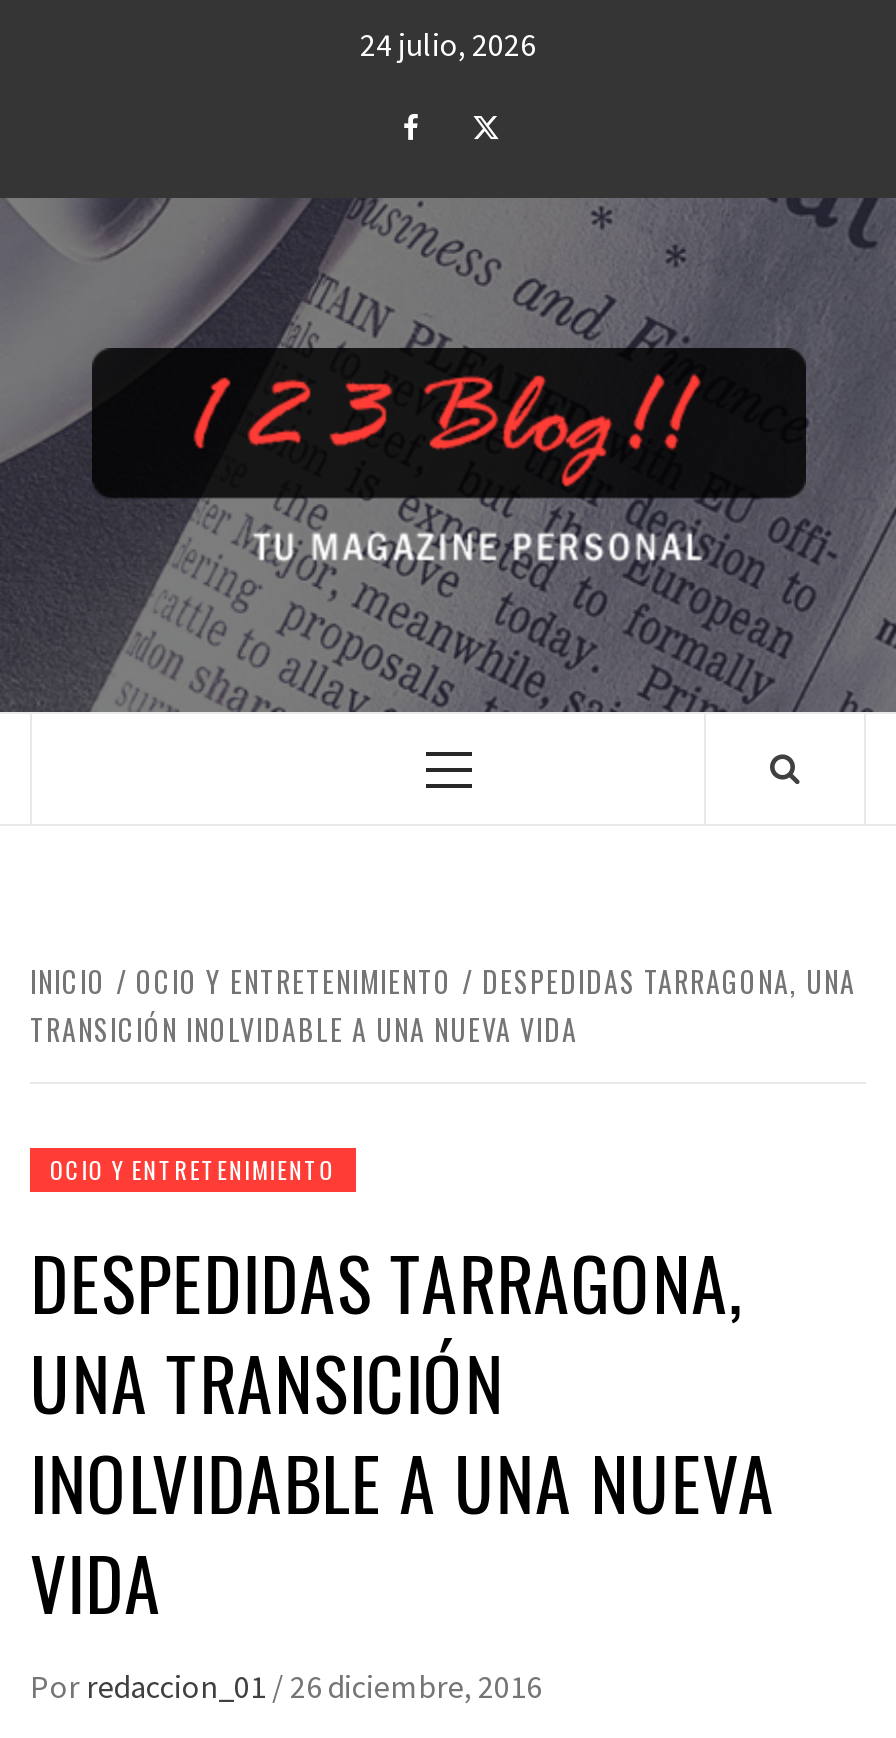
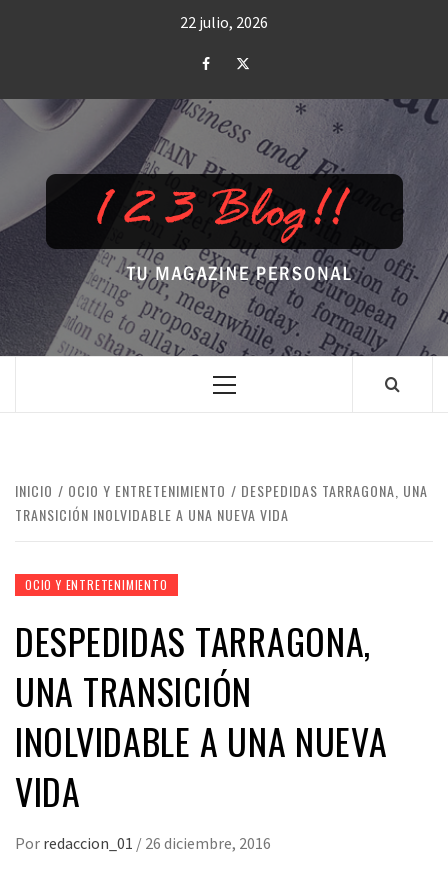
- 24 julio, 2026
+ 22 julio, 2026
